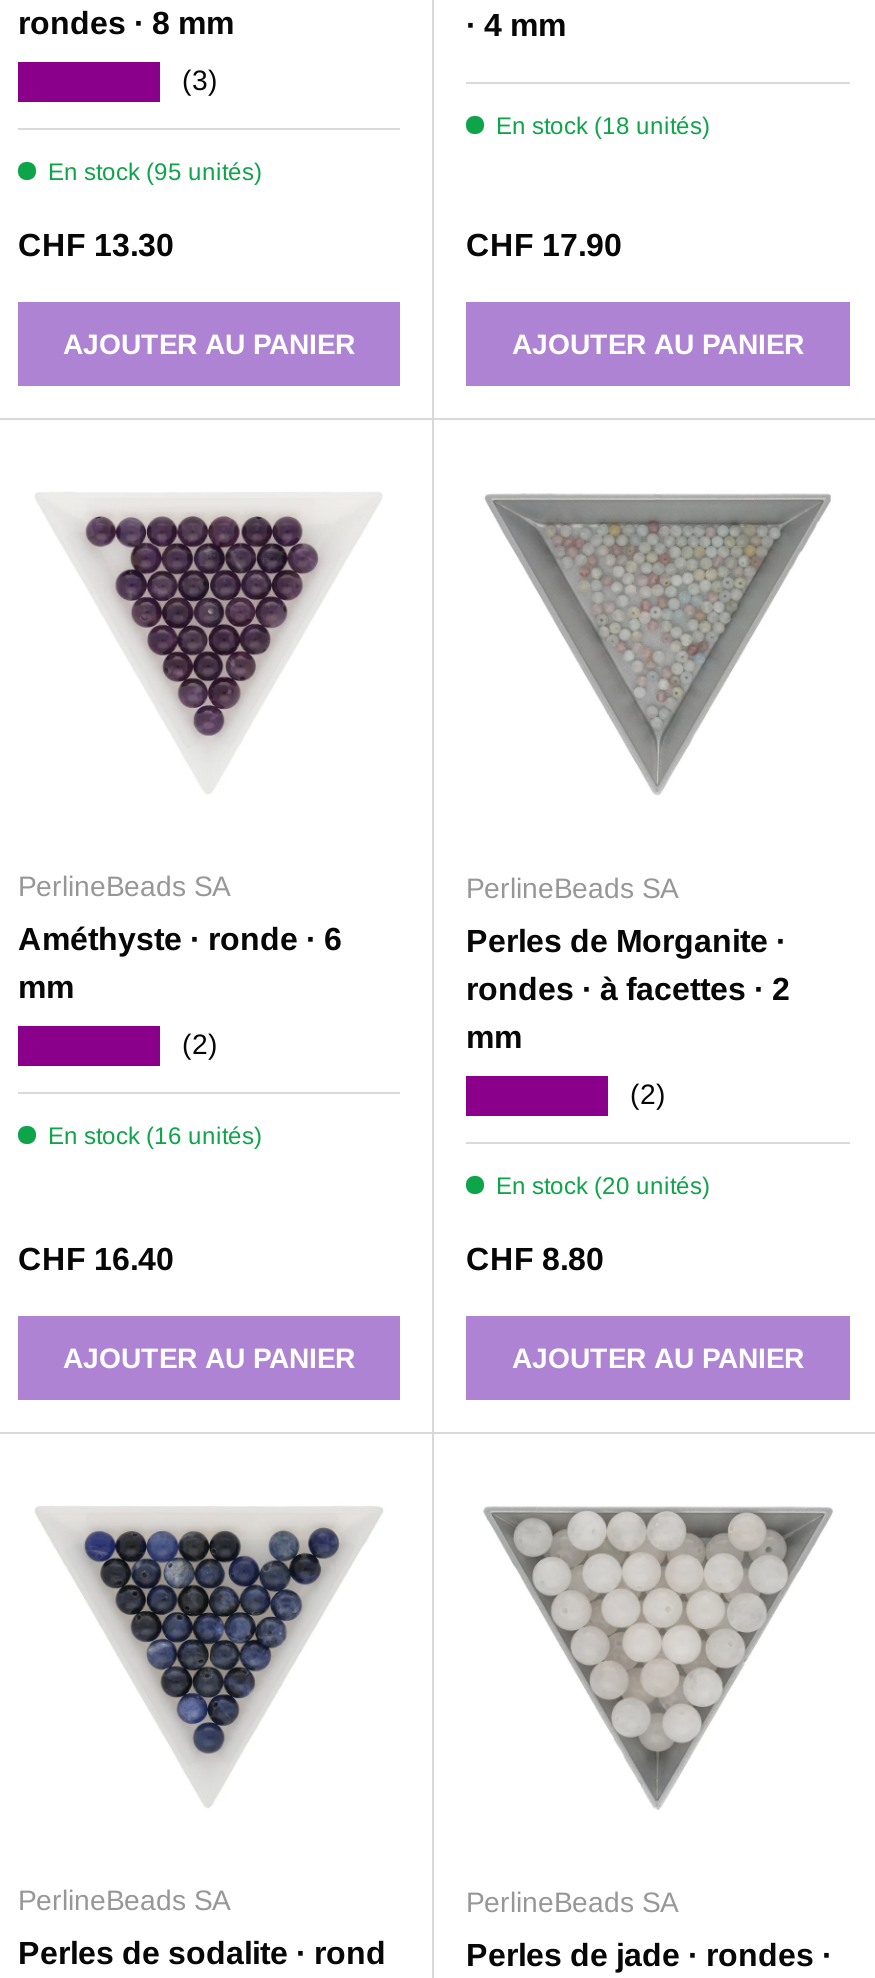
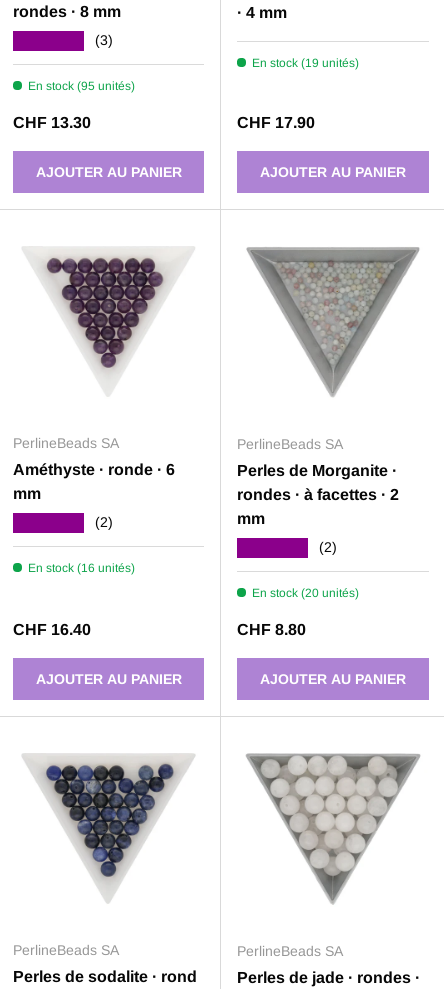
- En stock (18 unités)
+ En stock (19 unités)
